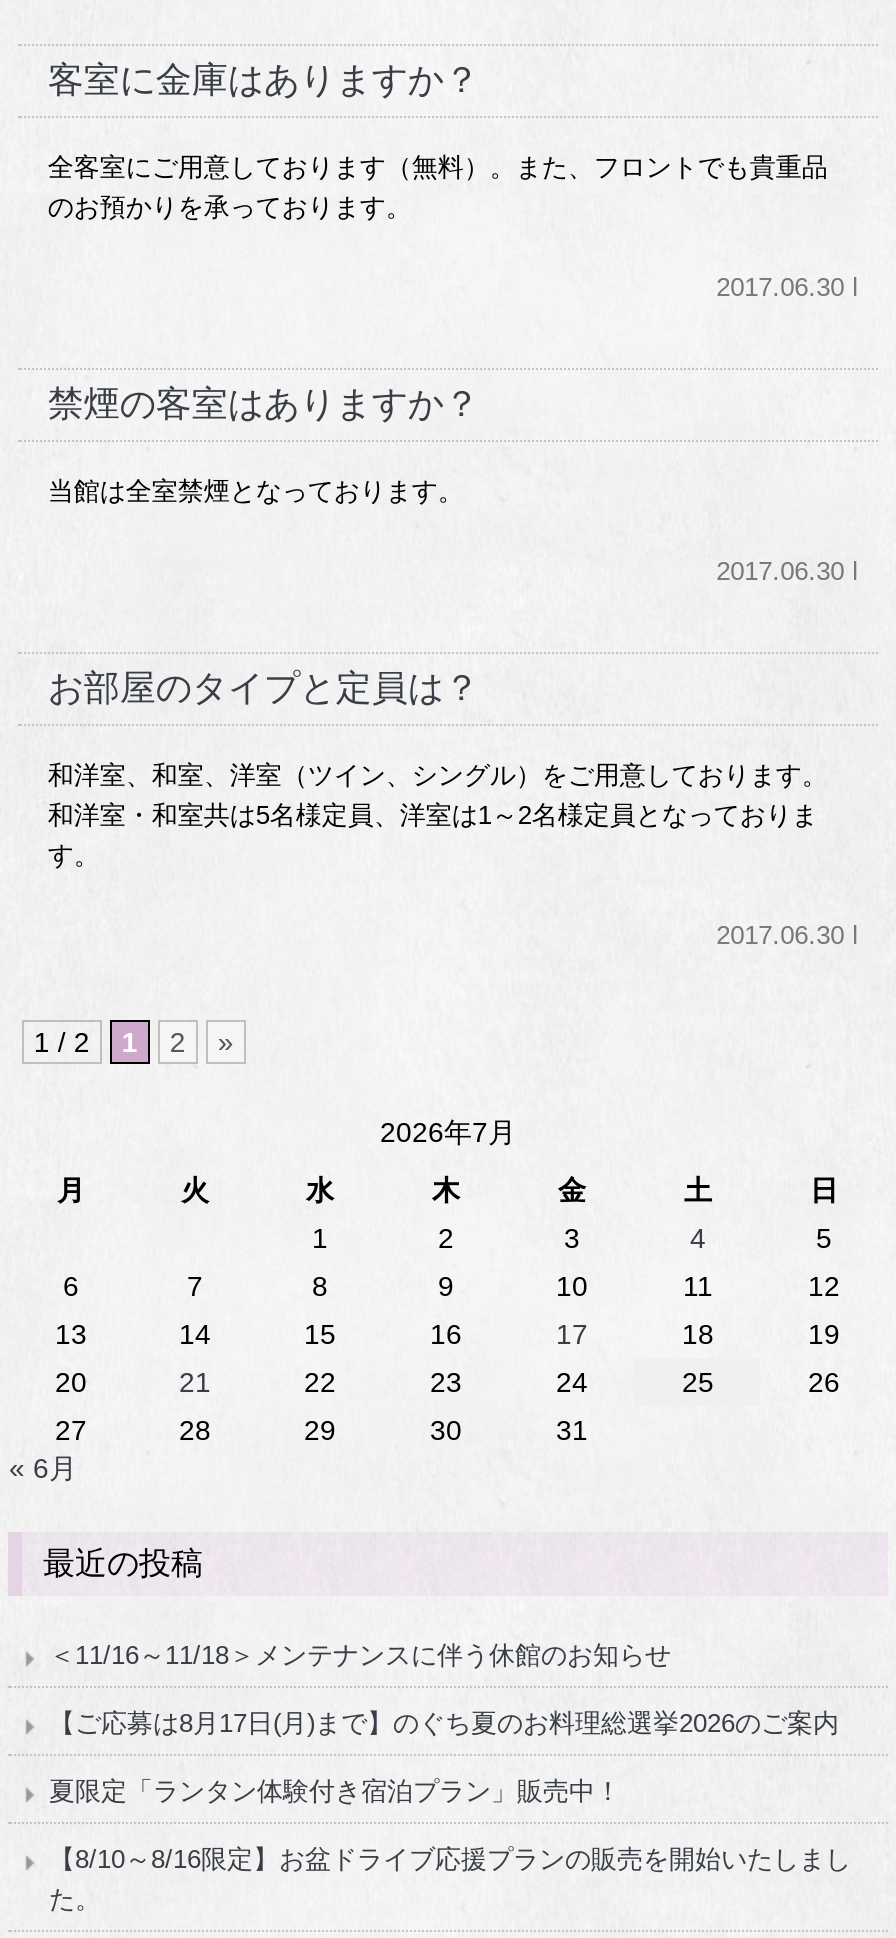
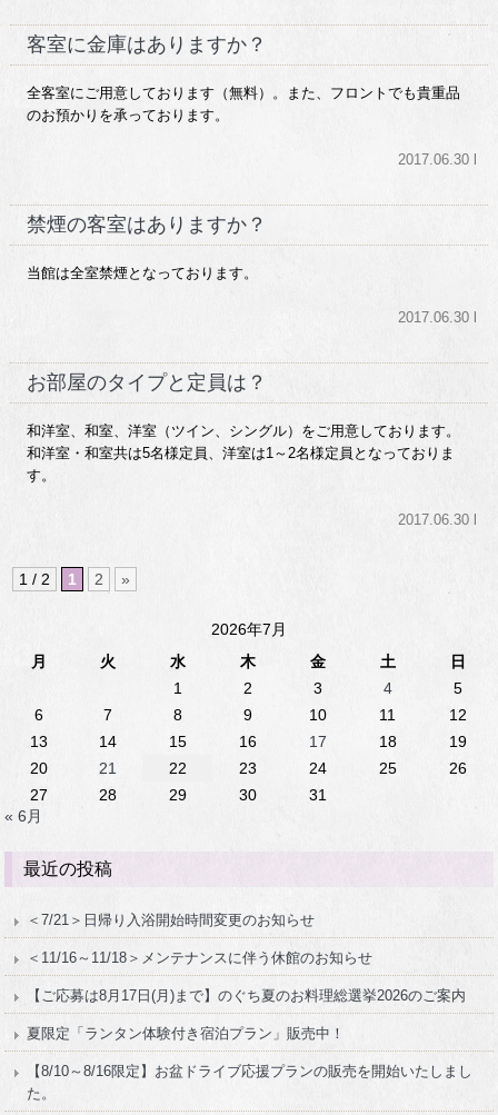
+ ＜7/21＞日帰り入浴開始時間変更のお知らせ
